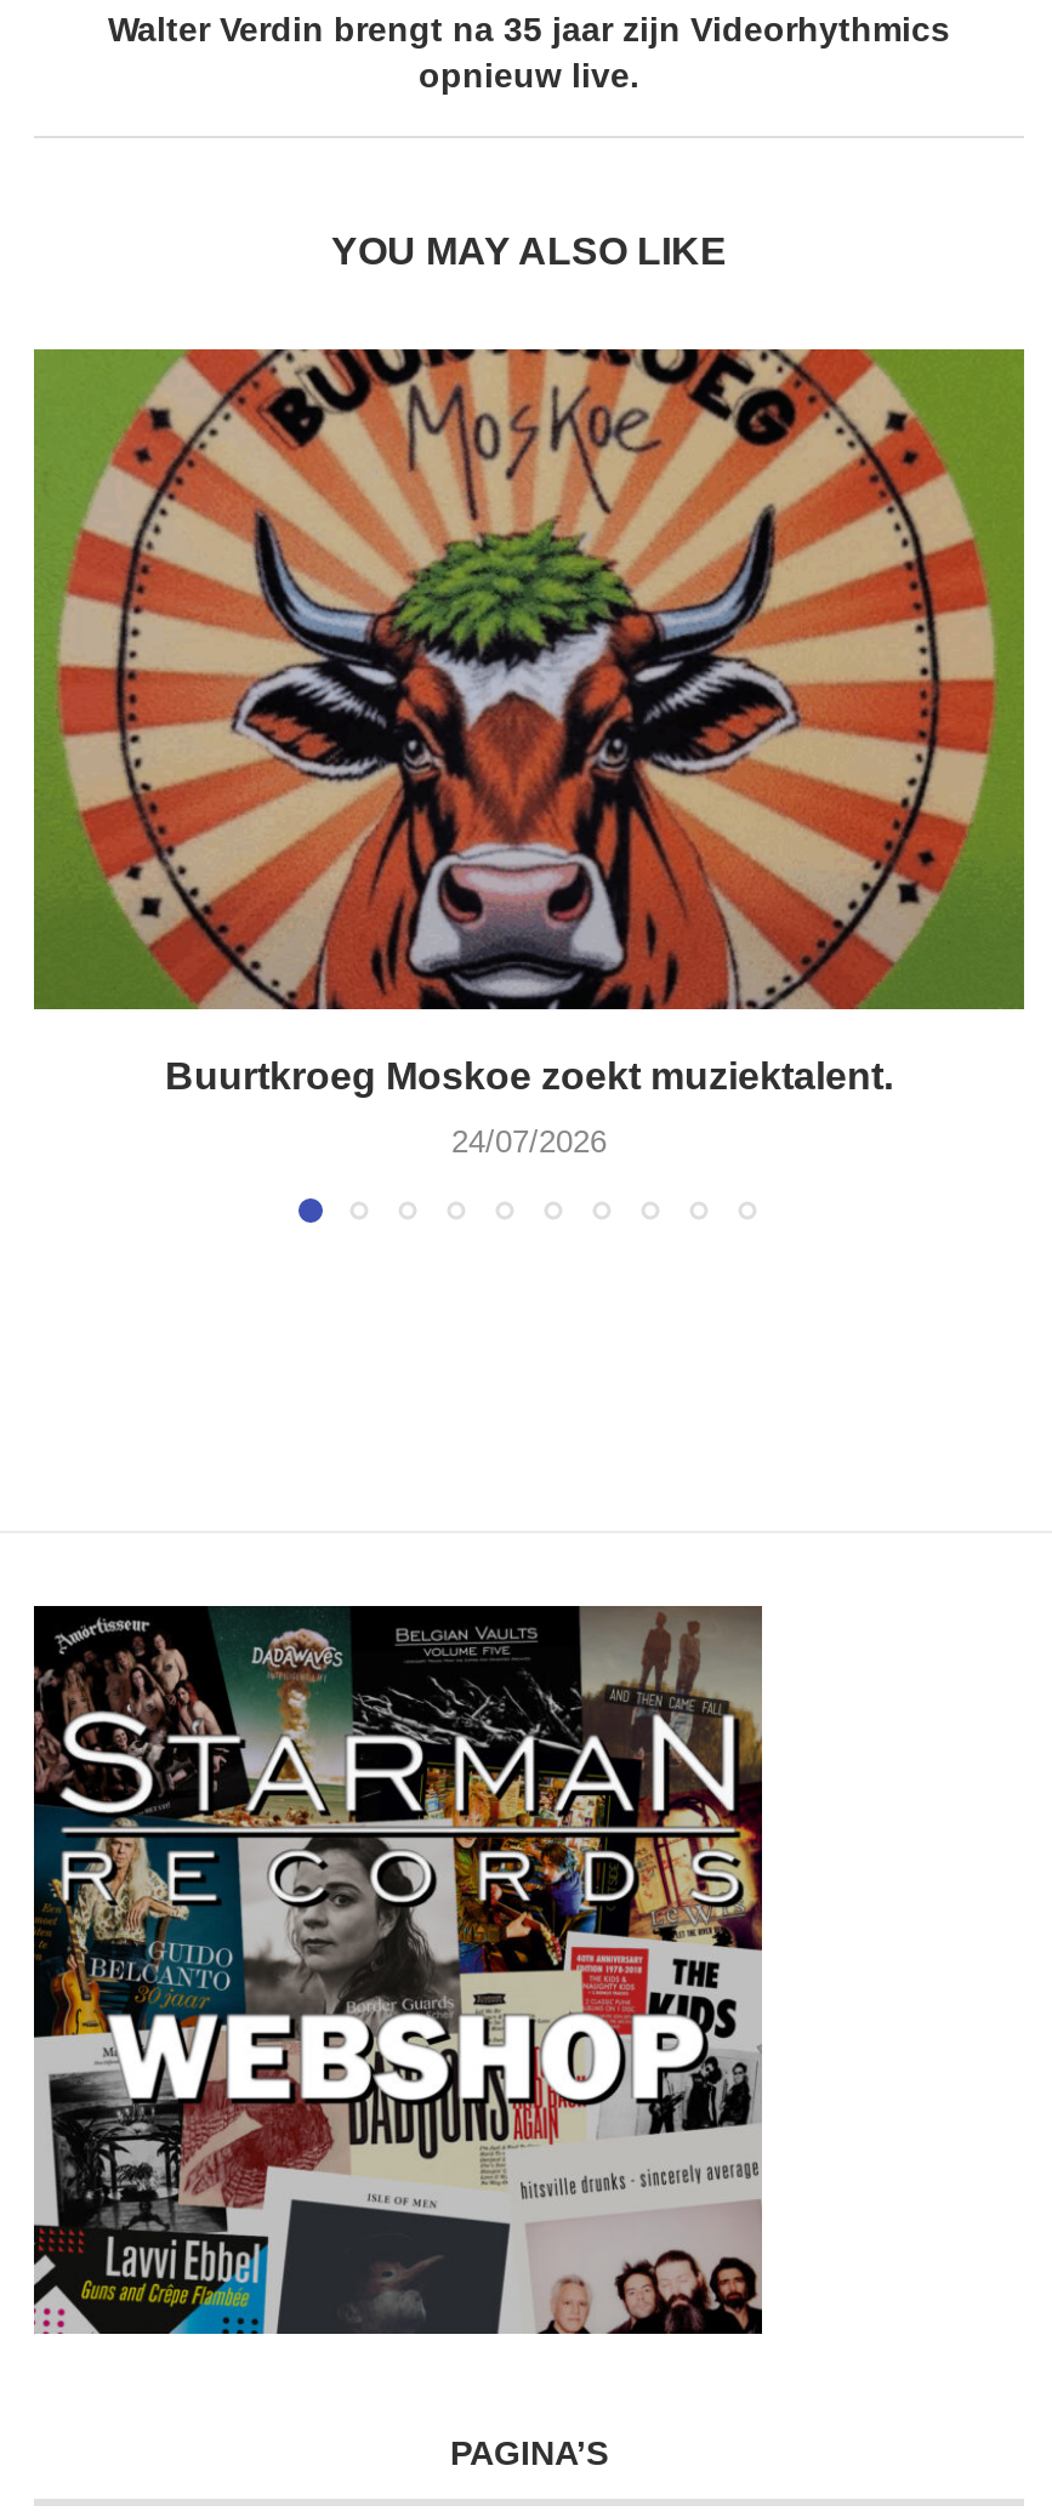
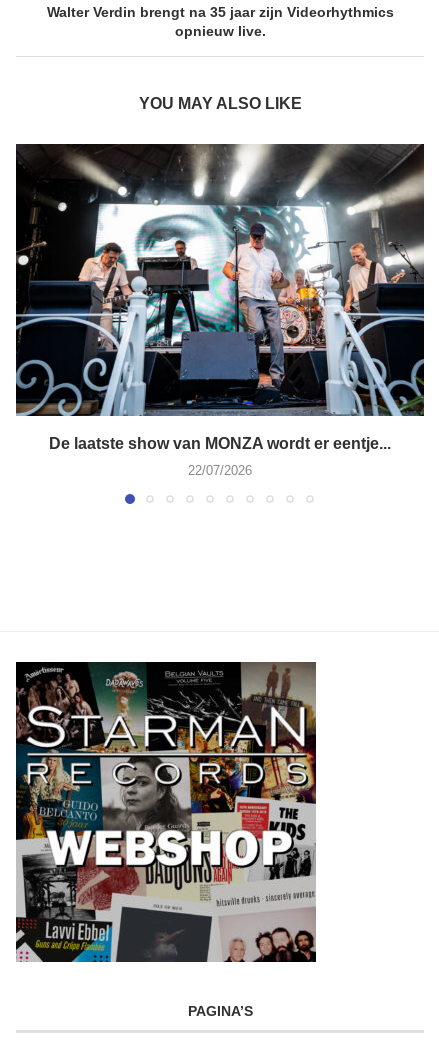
- [image]
- Buurtkroeg Moskoe zoekt muziektalent.
+ [image]
+ De laatste show van MONZA wordt er eentje...

- 24/07/2026
+ 22/07/2026
